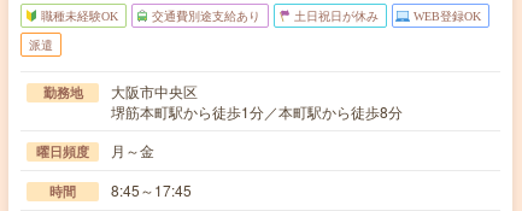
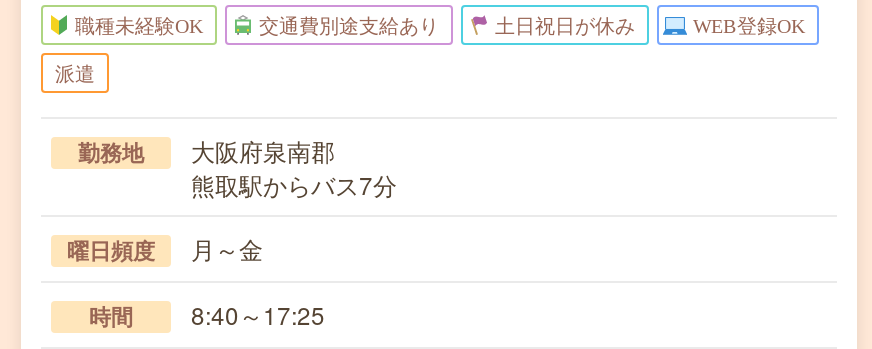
- 大阪市中央区
- 堺筋本町駅から徒歩1分／本町駅から徒歩8分
+ 大阪府泉南郡
+ 熊取駅からバス7分

- 時間 8:45～17:45
+ 時間 8:40～17:25
